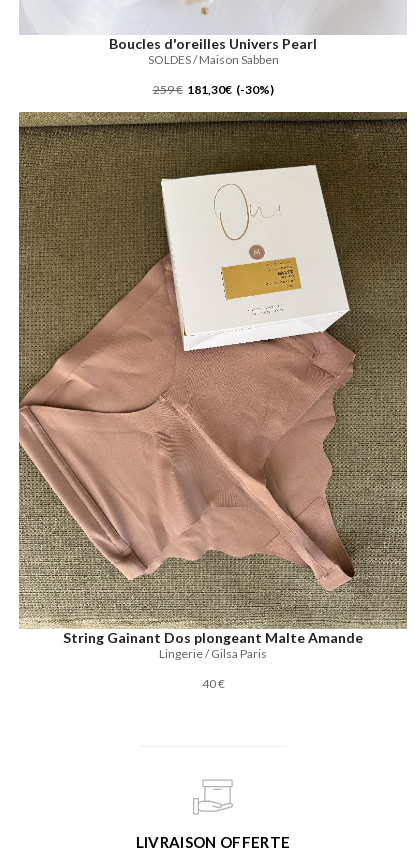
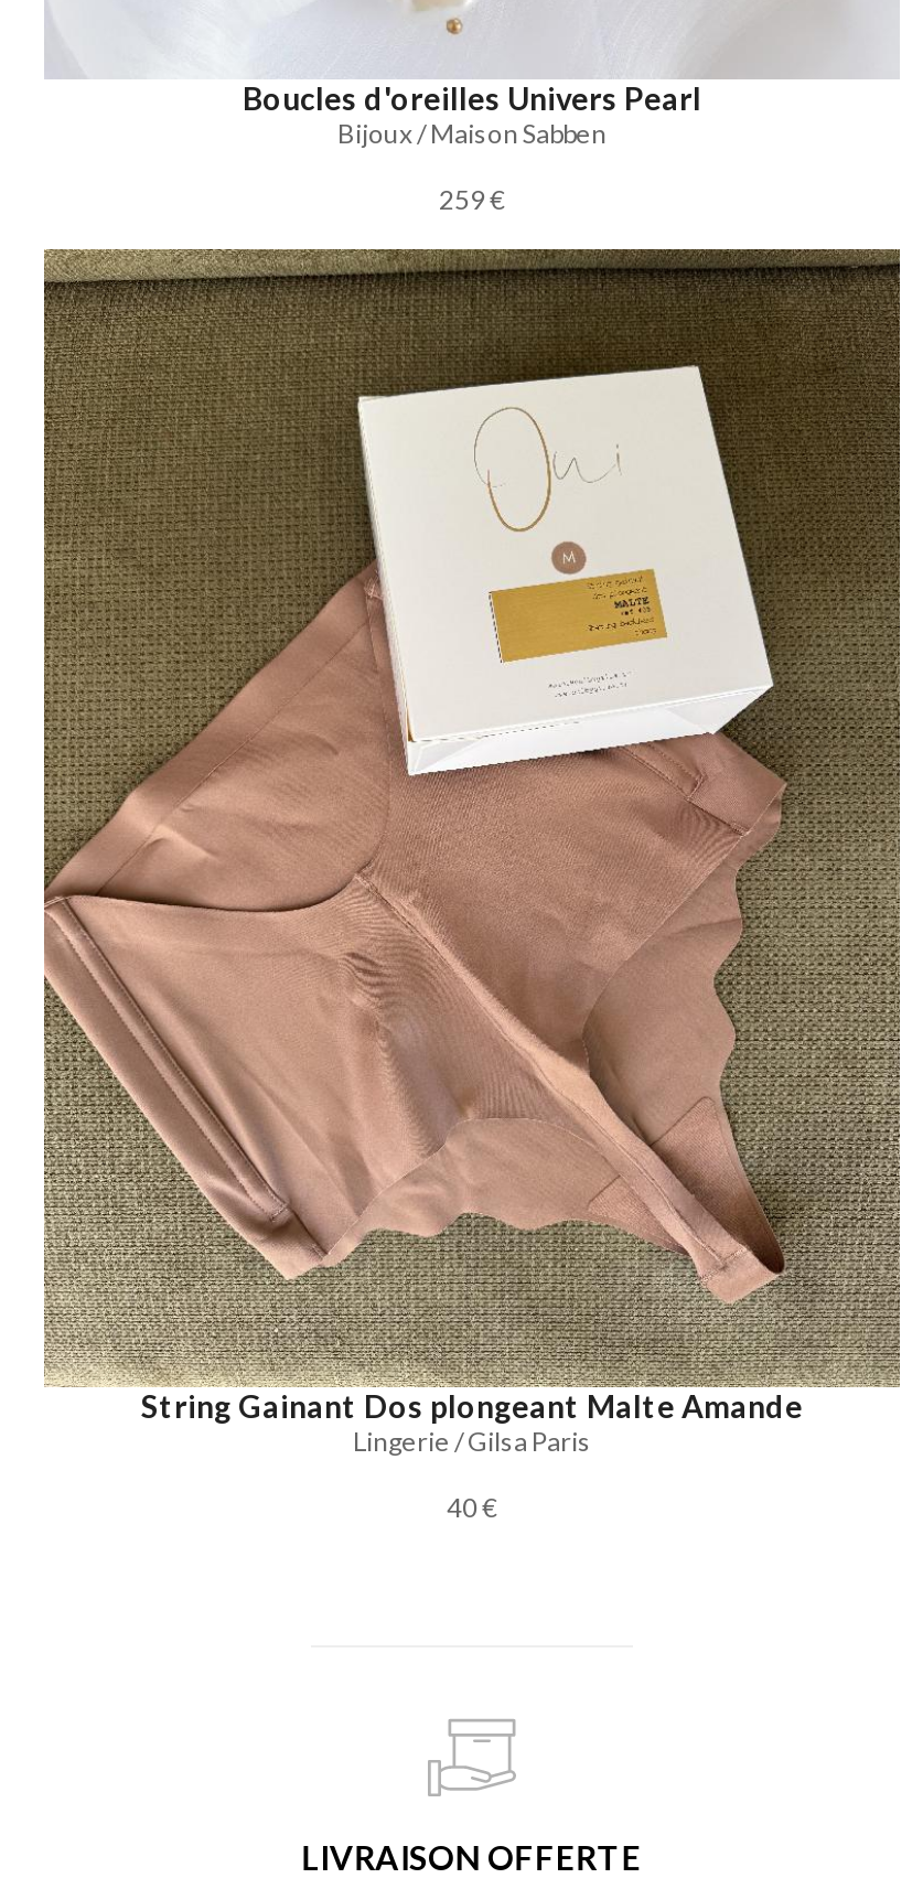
- SOLDES / Maison Sabben
+ Bijoux / Maison Sabben

- 259 € 181,30€ (-30%)
+ 259 €
